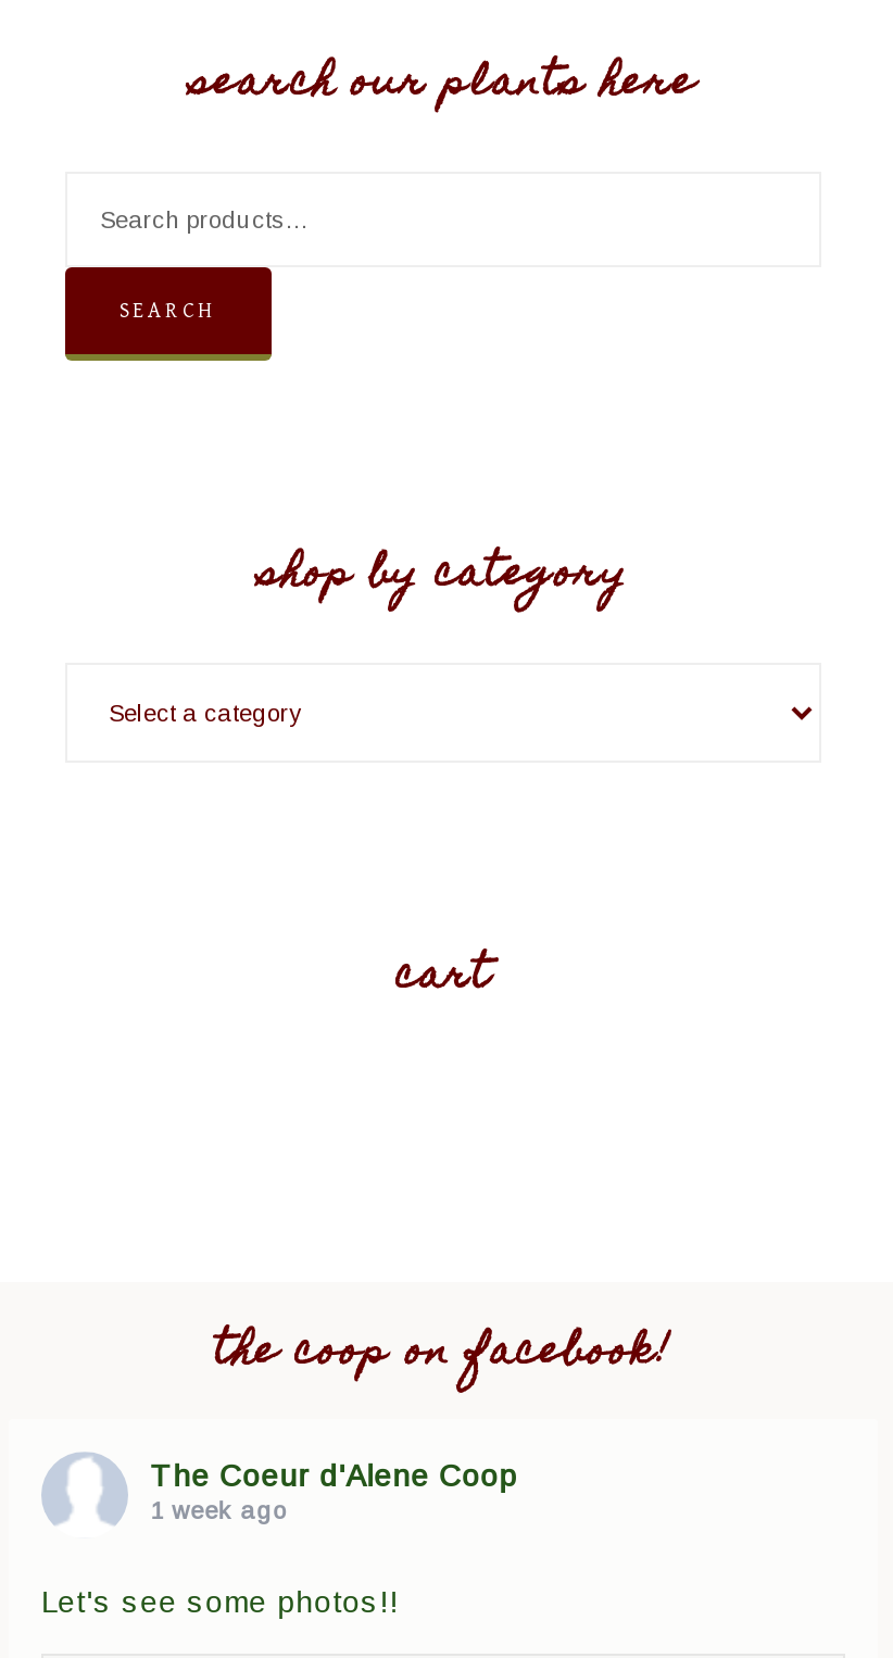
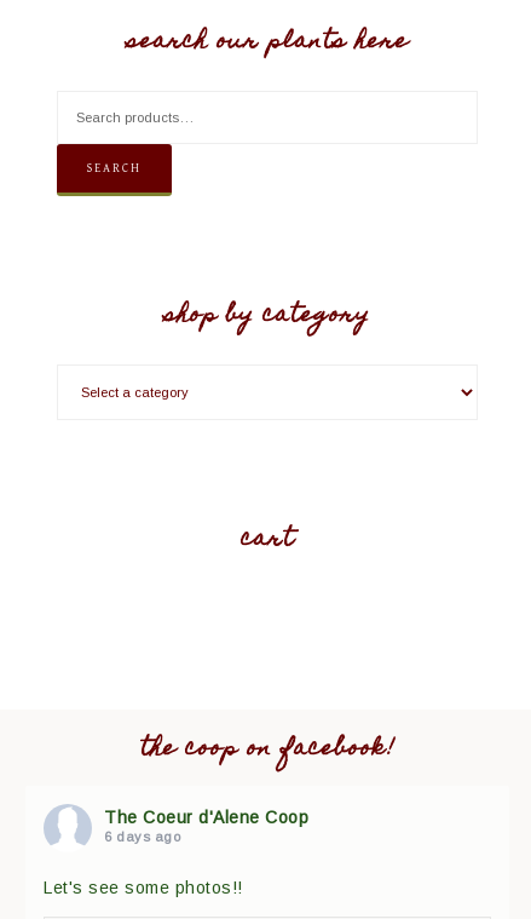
- 1 week ago
+ 6 days ago
